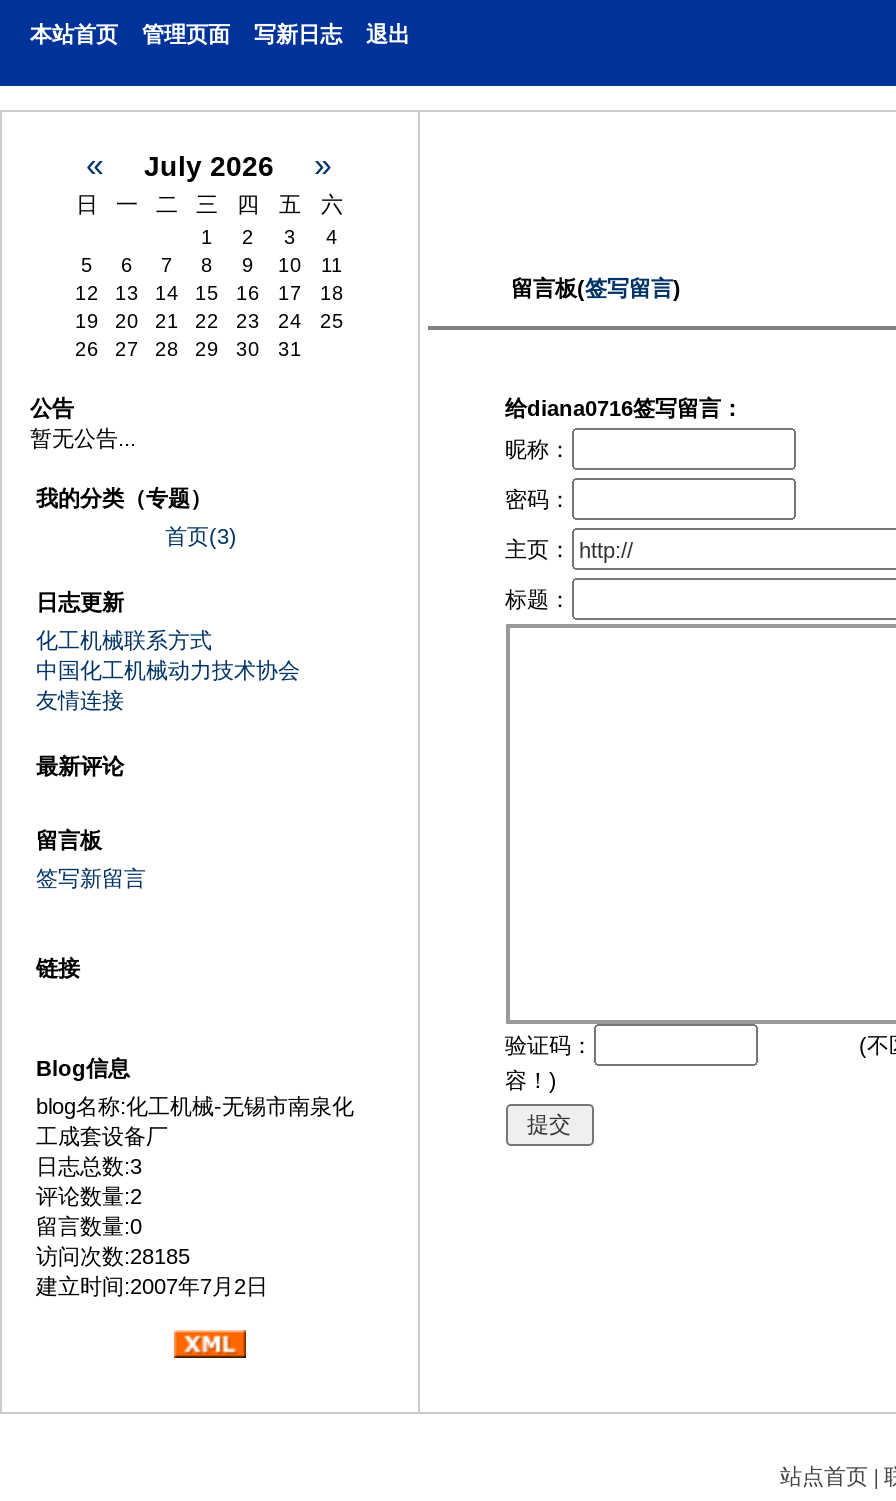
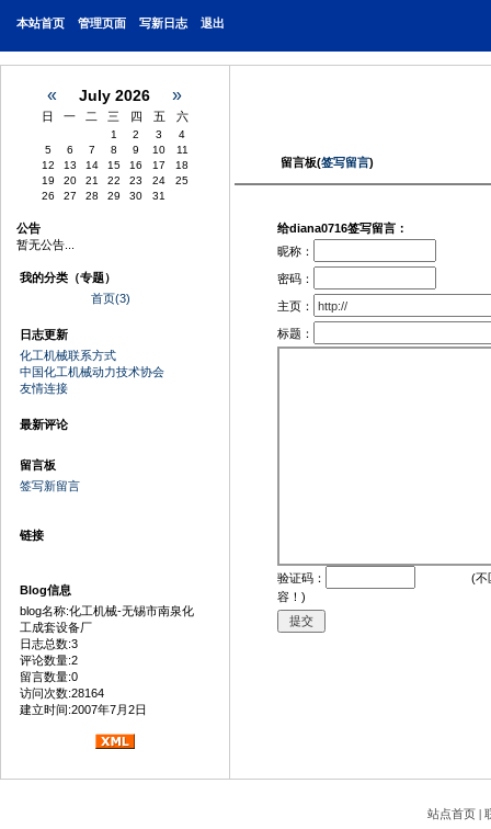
- 访问次数:28185
+ 访问次数:28164
